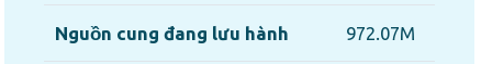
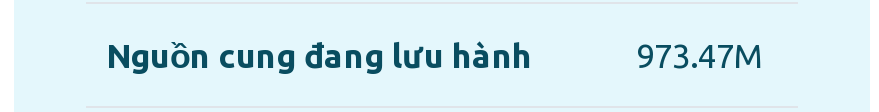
- 972.07M
+ 973.47M
